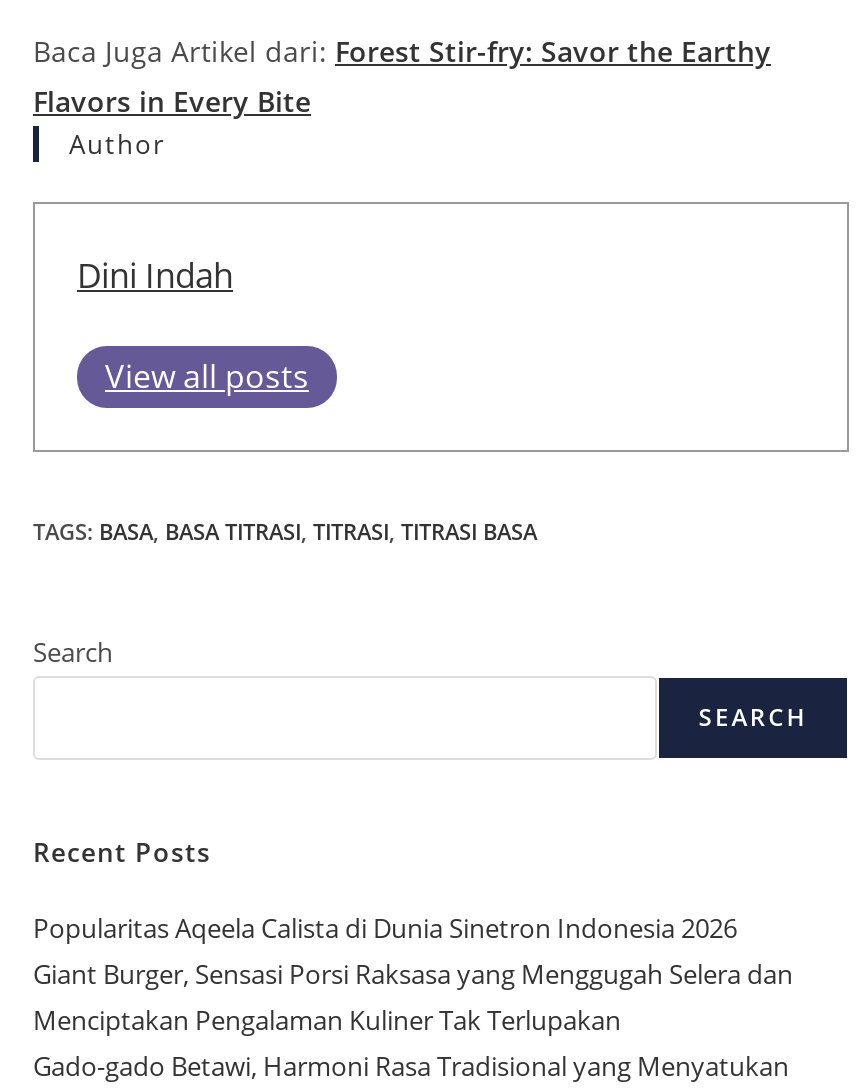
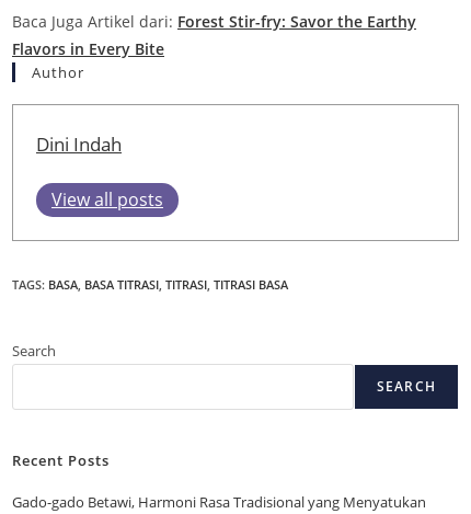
- Popularitas Aqeela Calista di Dunia Sinetron Indonesia 2026
- Giant Burger, Sensasi Porsi Raksasa yang Menggugah Selera dan
- Menciptakan Pengalaman Kuliner Tak Terlupakan
